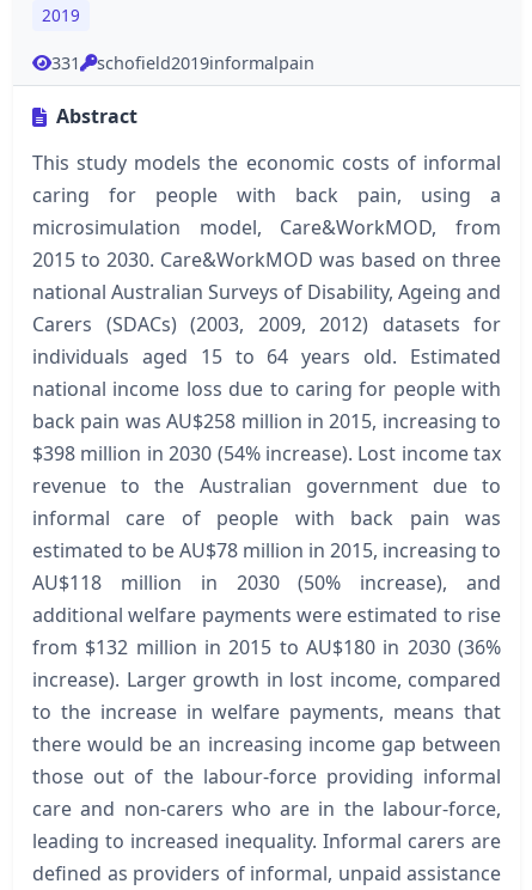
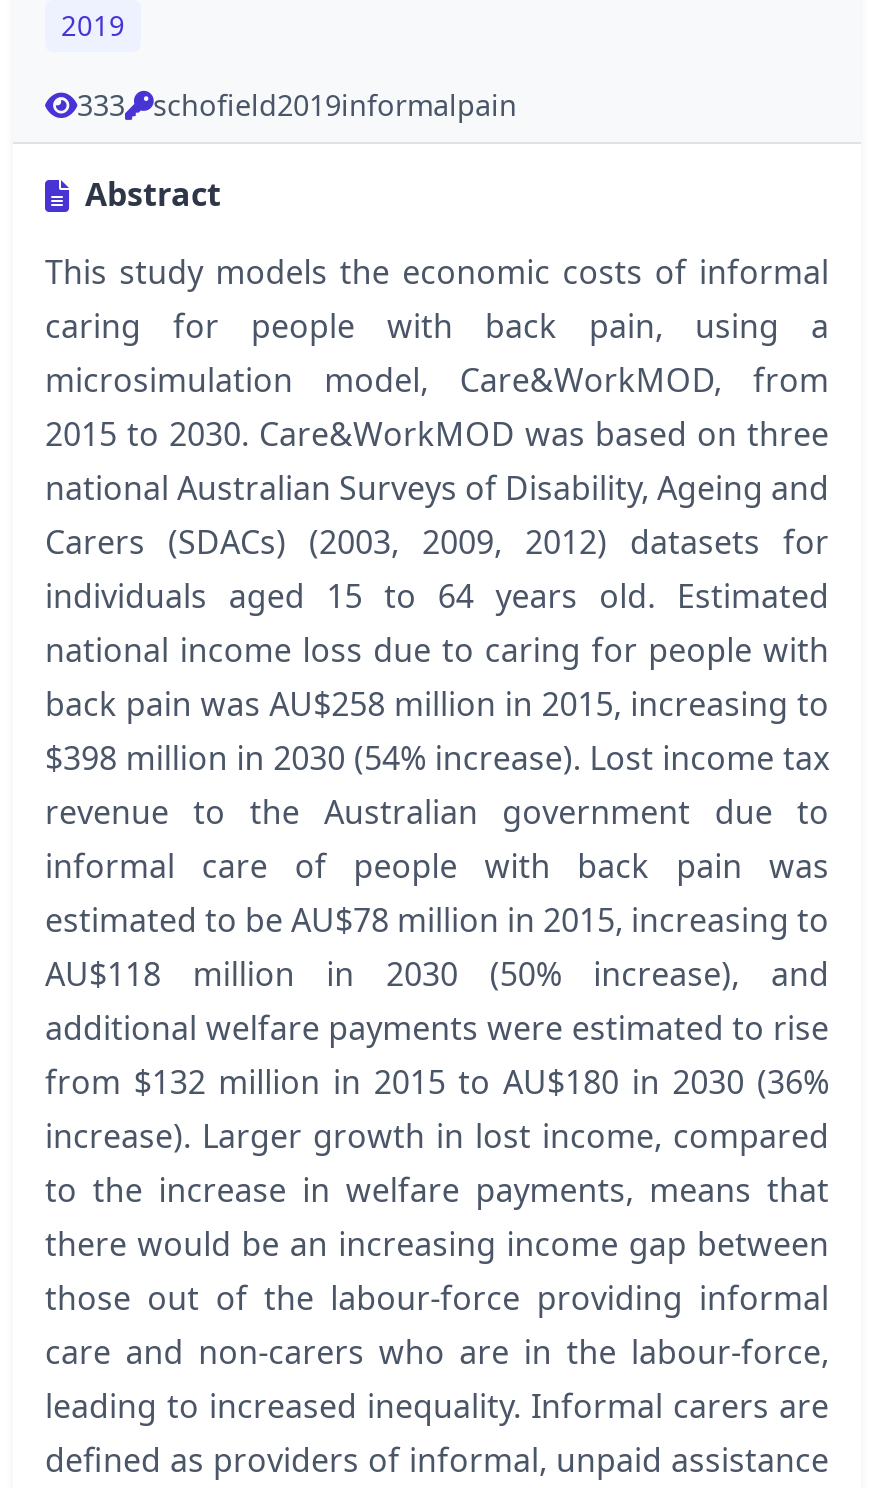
- 331 schofield2019informalpain
+ 333 schofield2019informalpain
